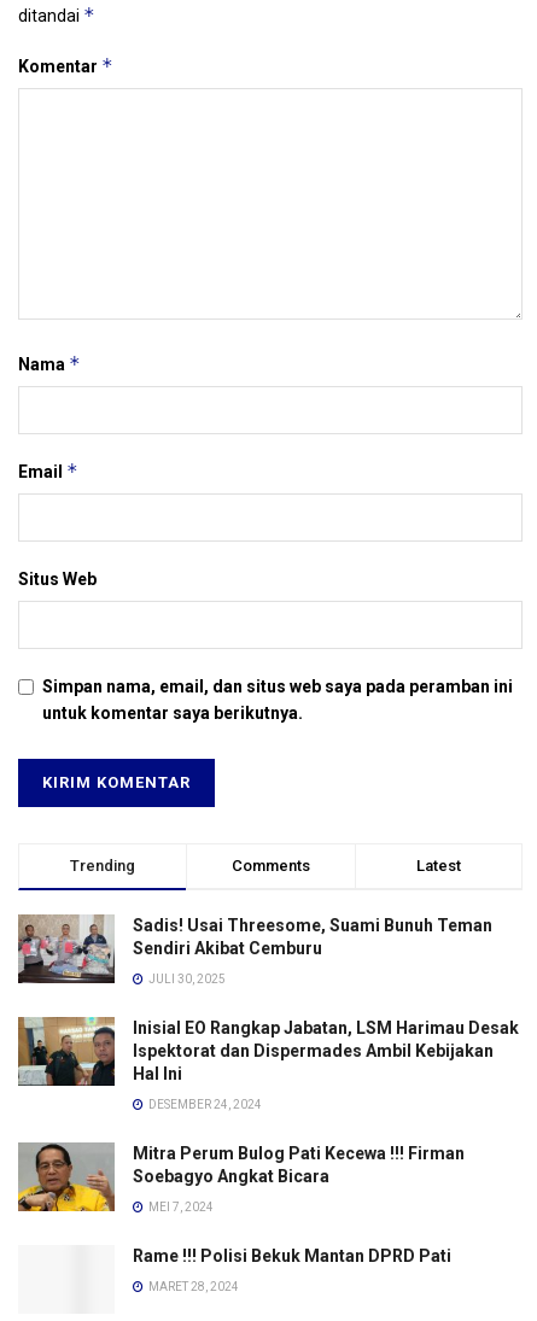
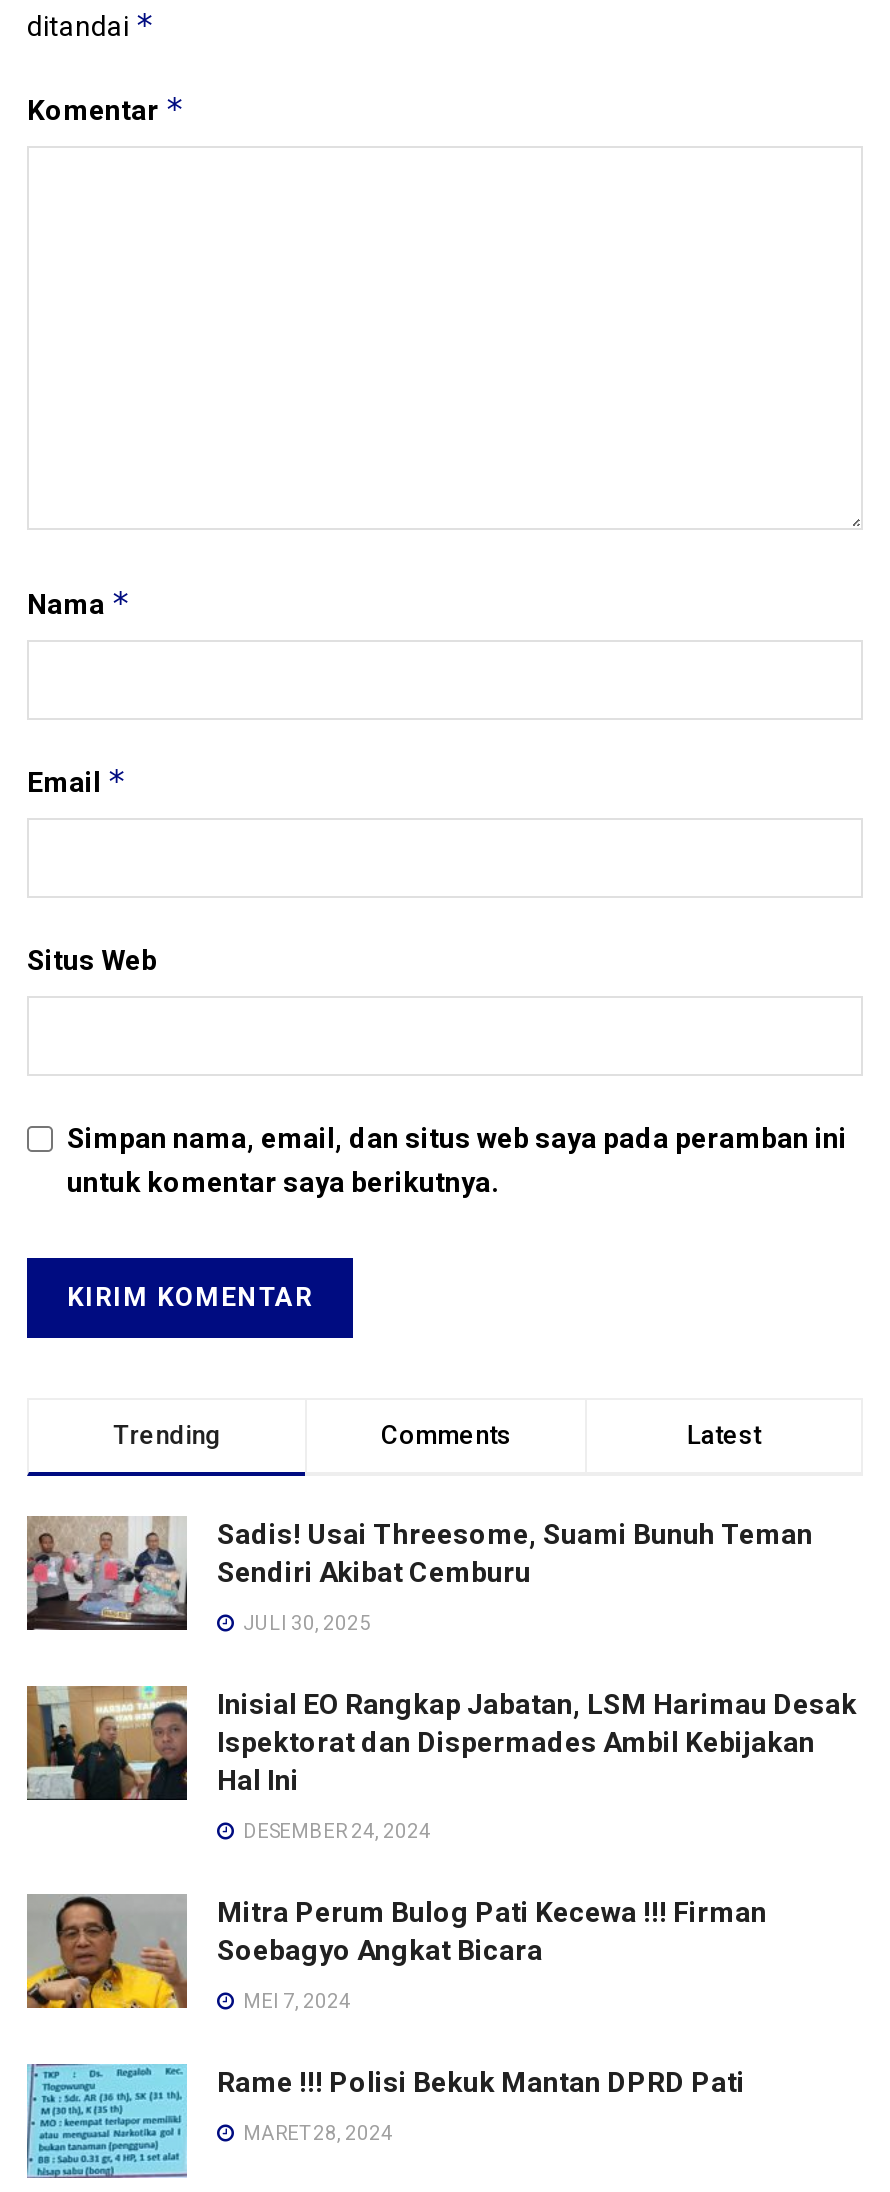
+ [image]
